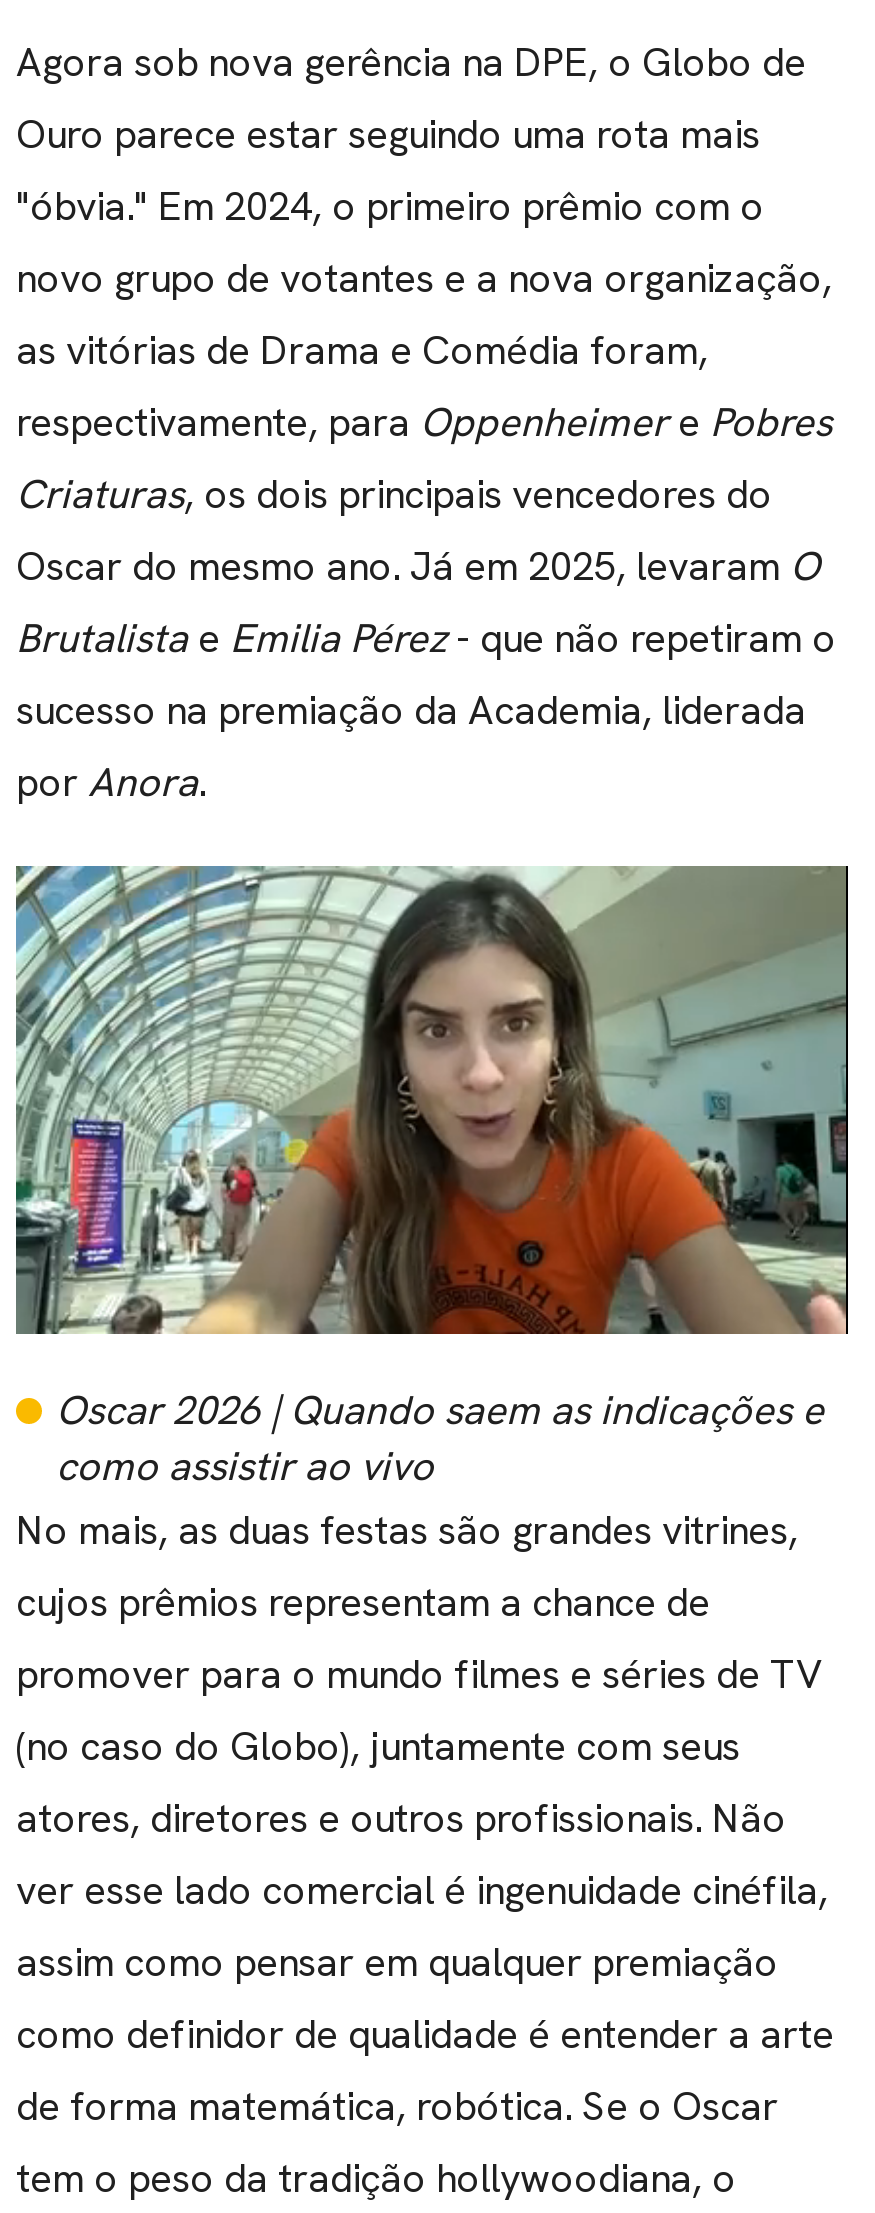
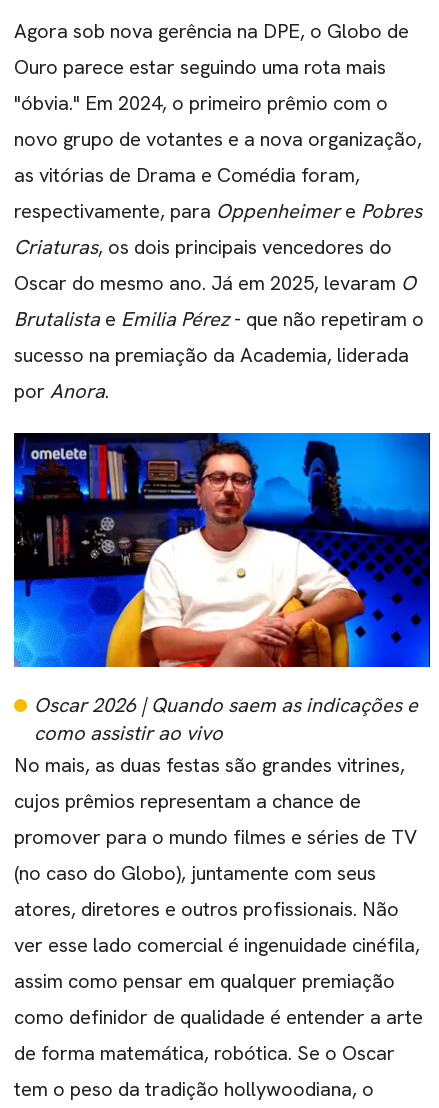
- [image]
+ [image]
